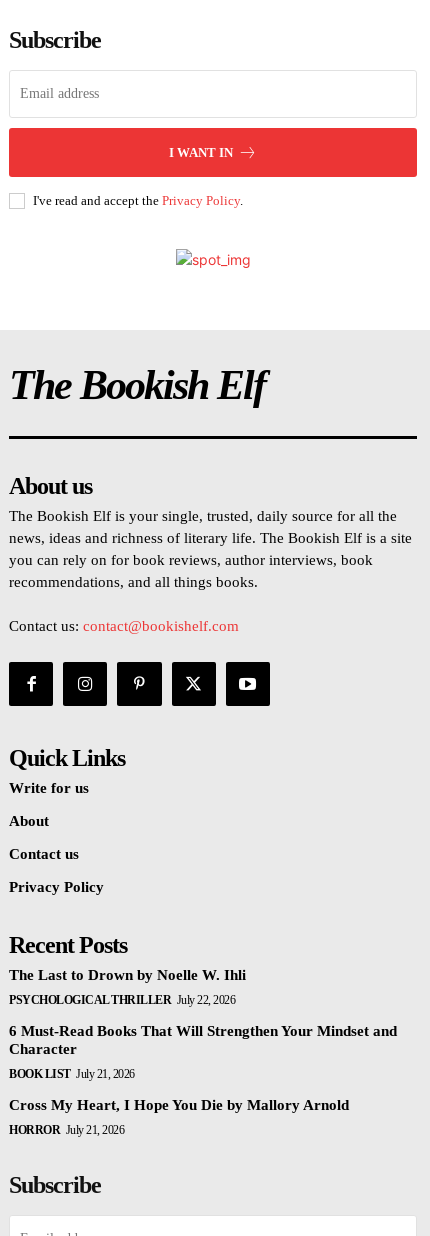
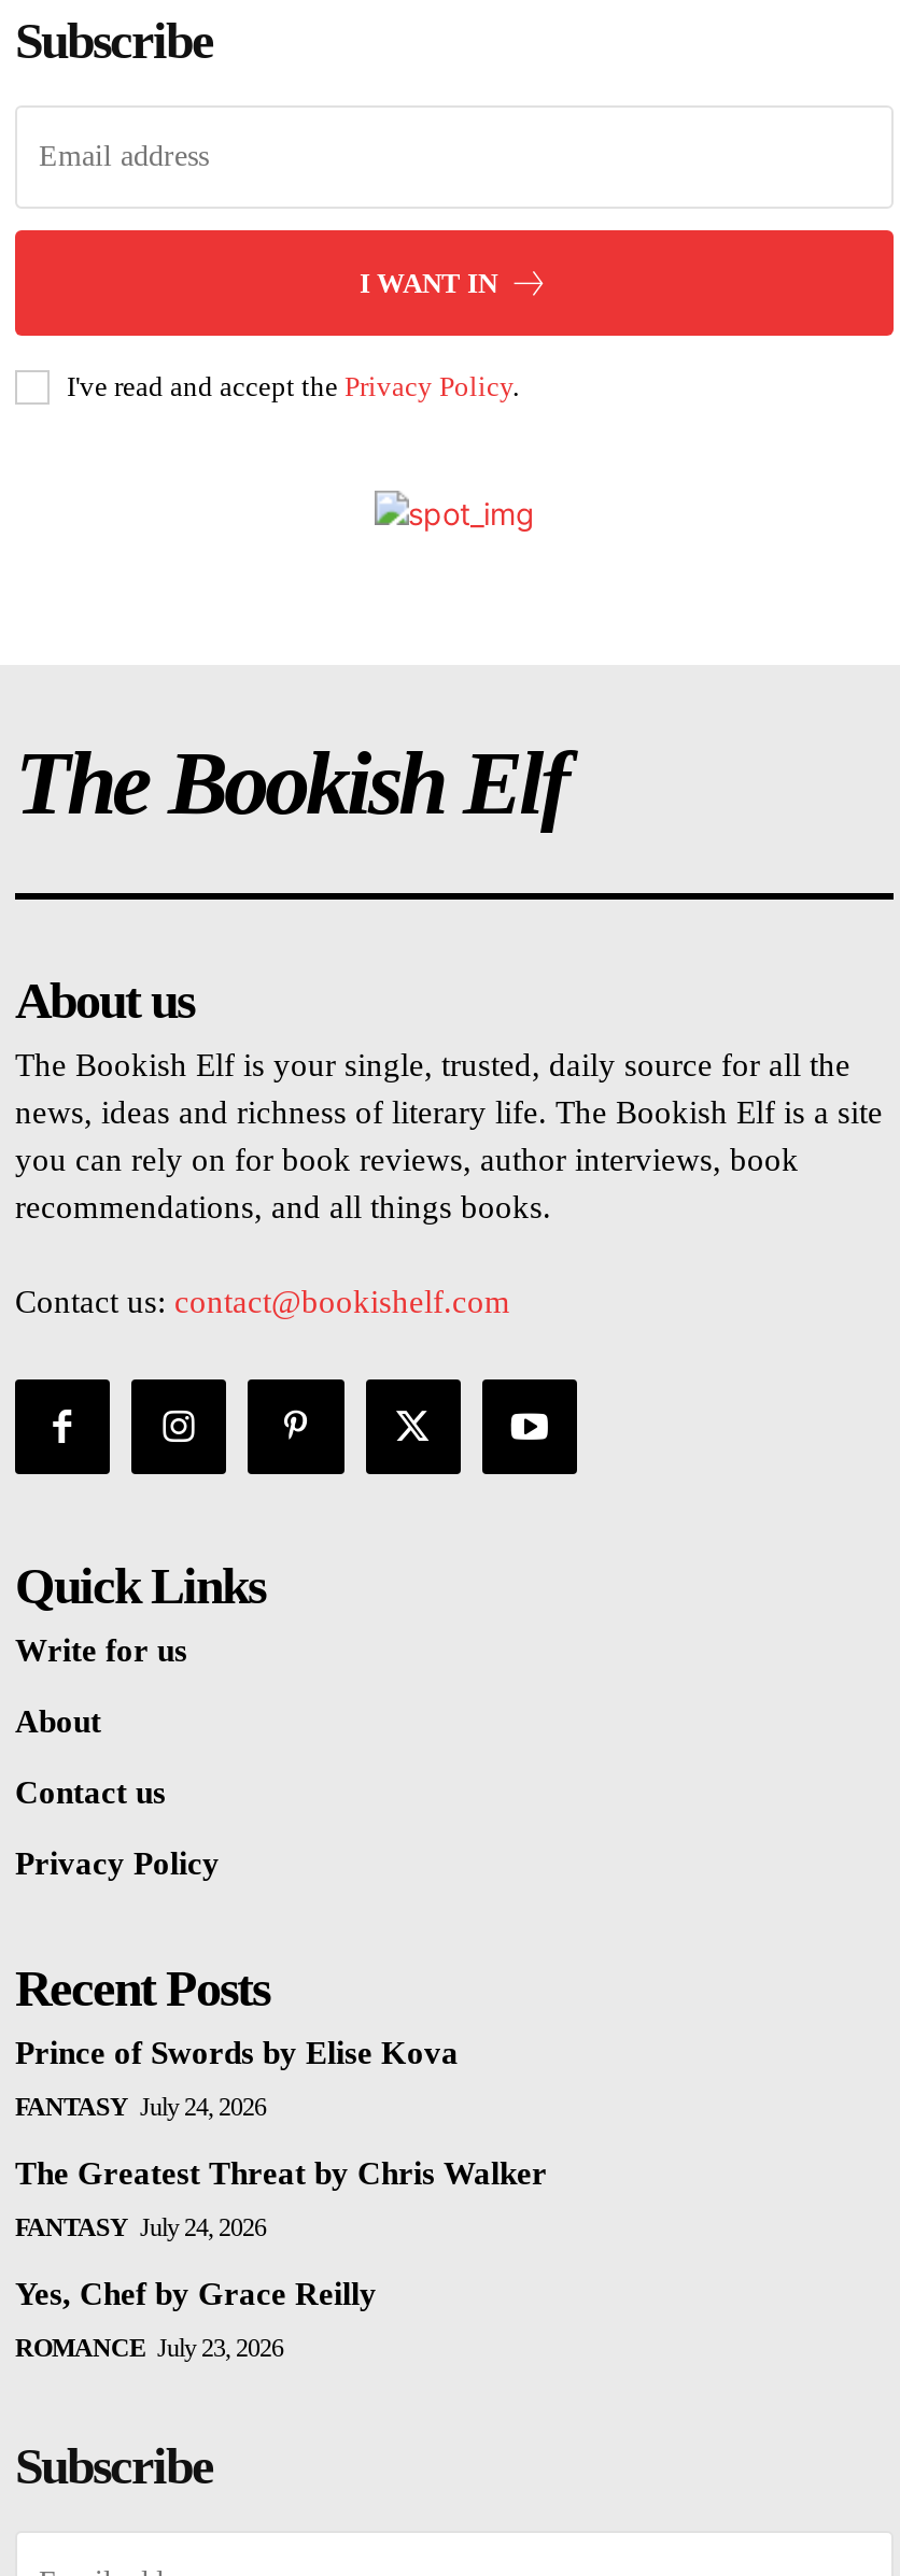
- The Last to Drown by Noelle W. Ihli
+ Prince of Swords by Elise Kova

- PSYCHOLOGICAL THRILLER July 22, 2026
+ FANTASY July 24, 2026

- 6 Must-Read Books That Will Strengthen Your Mindset and
- Character
+ The Greatest Threat by Chris Walker

- BOOK LIST July 21, 2026
+ FANTASY July 24, 2026

- Cross My Heart, I Hope You Die by Mallory Arnold
+ Yes, Chef by Grace Reilly

- HORROR July 21, 2026
+ ROMANCE July 23, 2026
